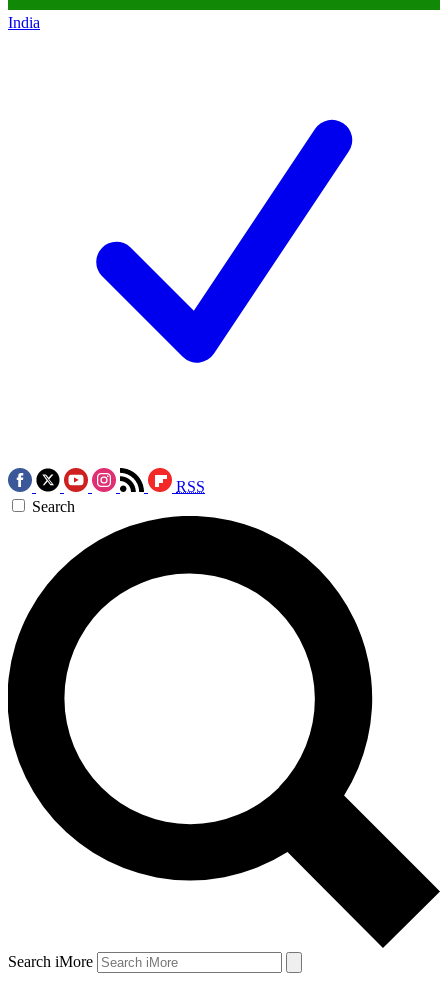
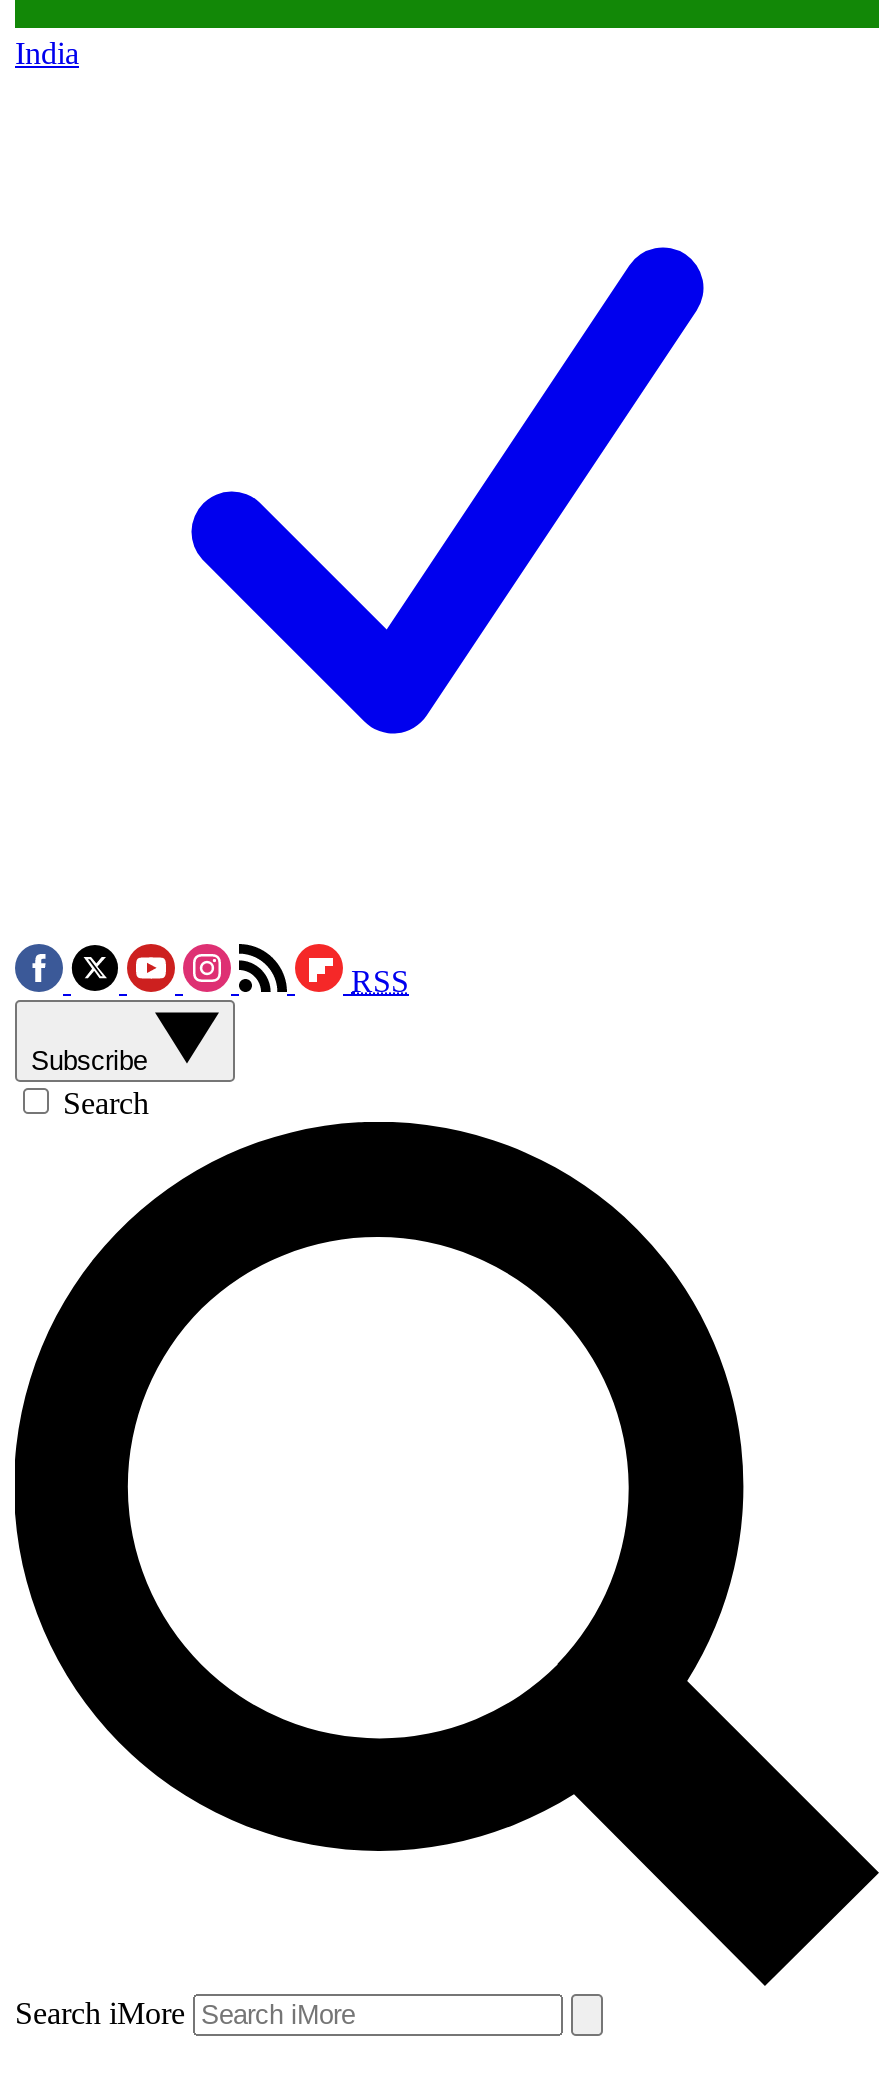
+ Subscribe
